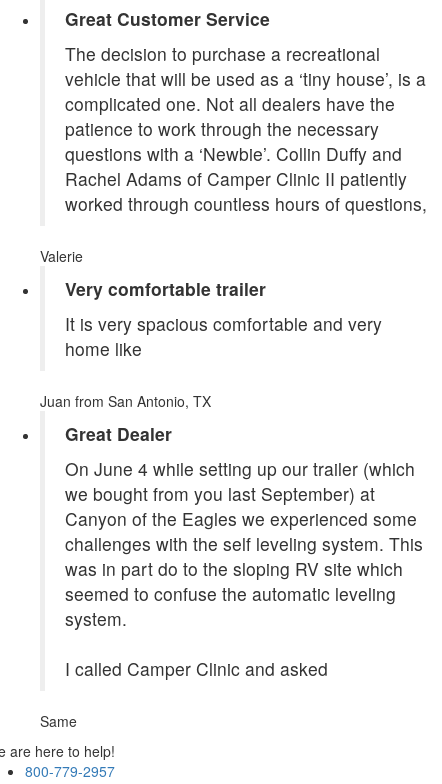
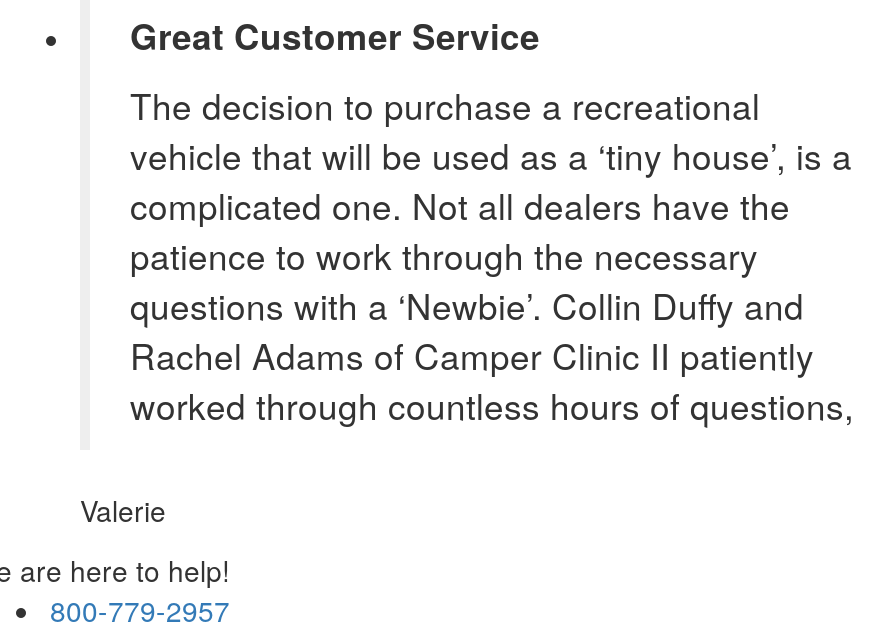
- Very comfortable trailer
- It is very spacious comfortable and very
- home like
- Juan from San Antonio, TX
- Great Dealer
- On June 4 while setting up our trailer (which
- we bought from you last September) at
- Canyon of the Eagles we experienced some
- challenges with the self leveling system. This
- was in part do to the sloping RV site which
- seemed to confuse the automatic leveling
- system.
- I called Camper Clinic and asked
- Same
